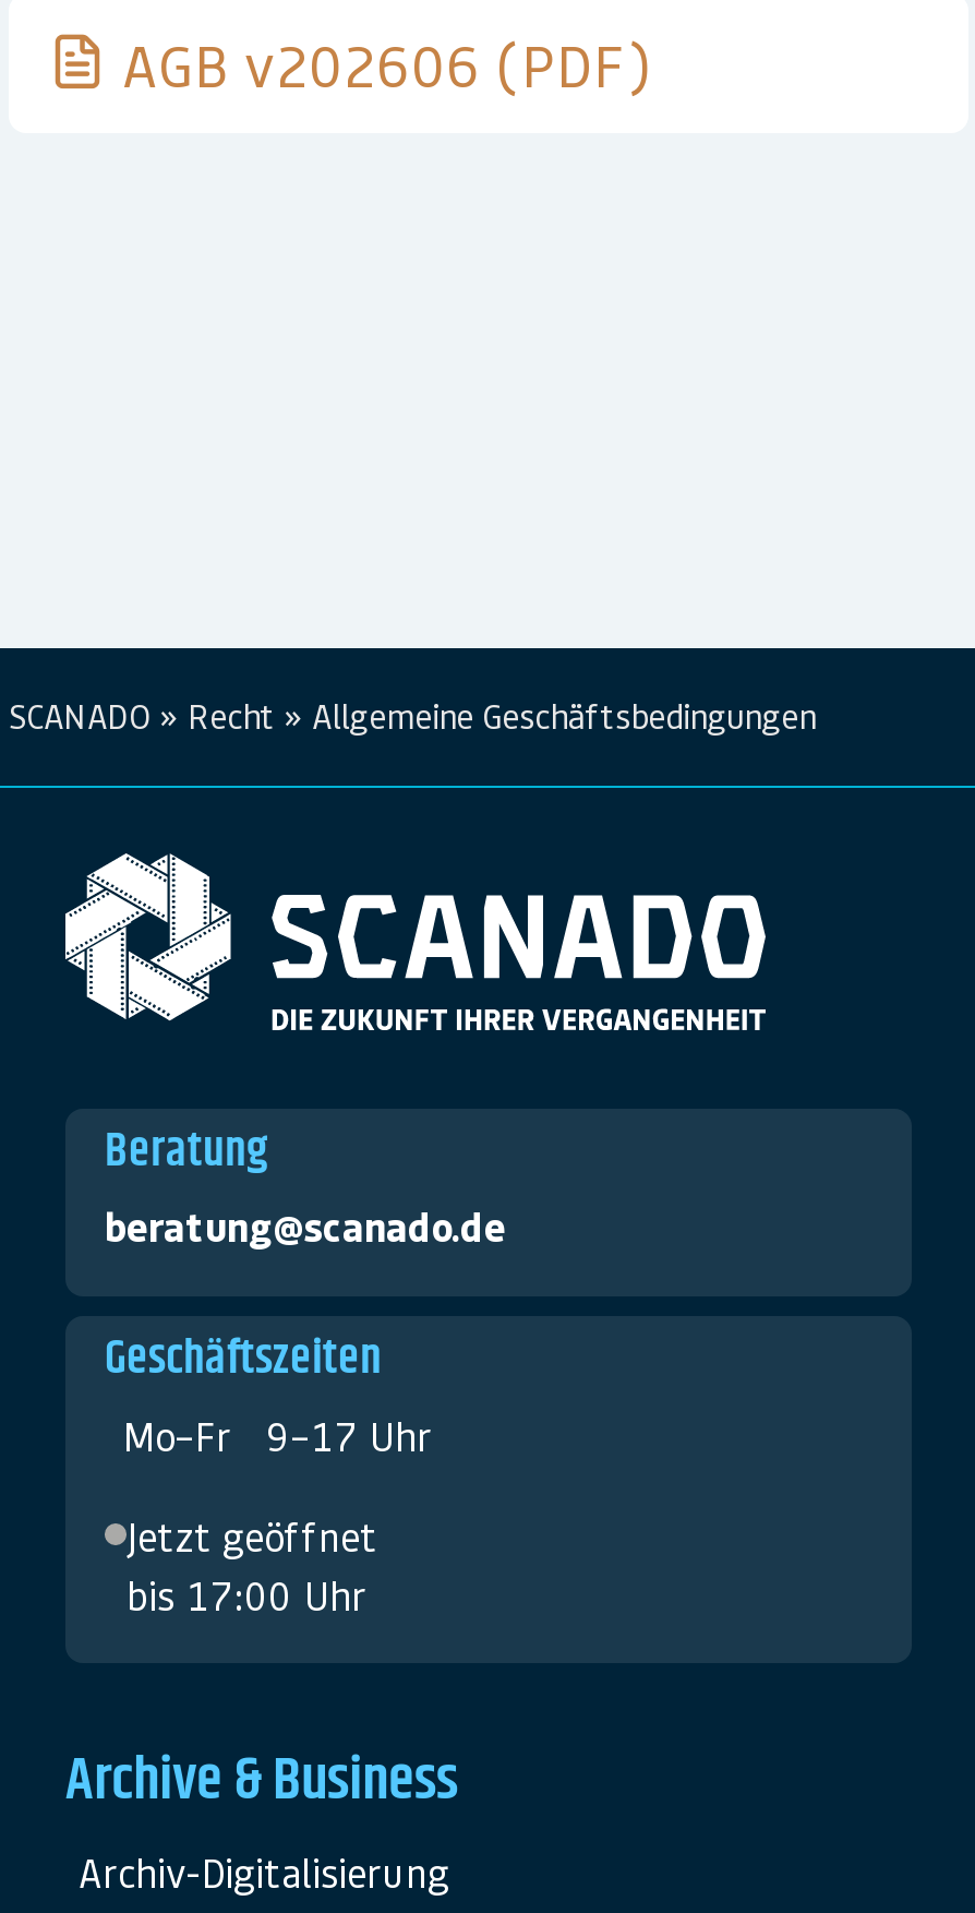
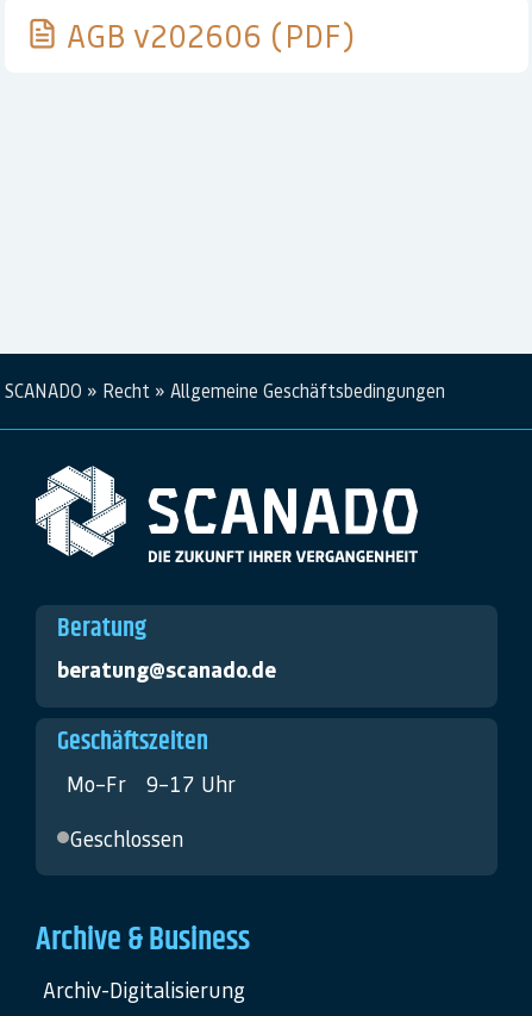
- Jetzt geöffnet
- bis 17:00 Uhr
+ Geschlossen
